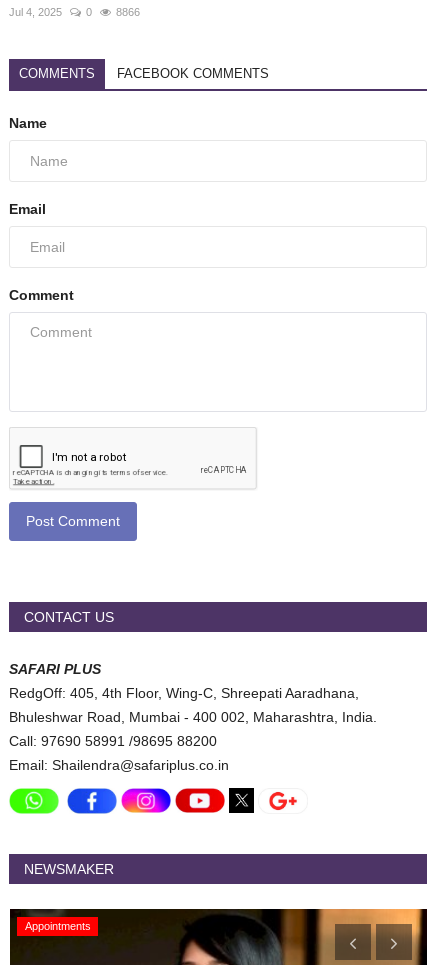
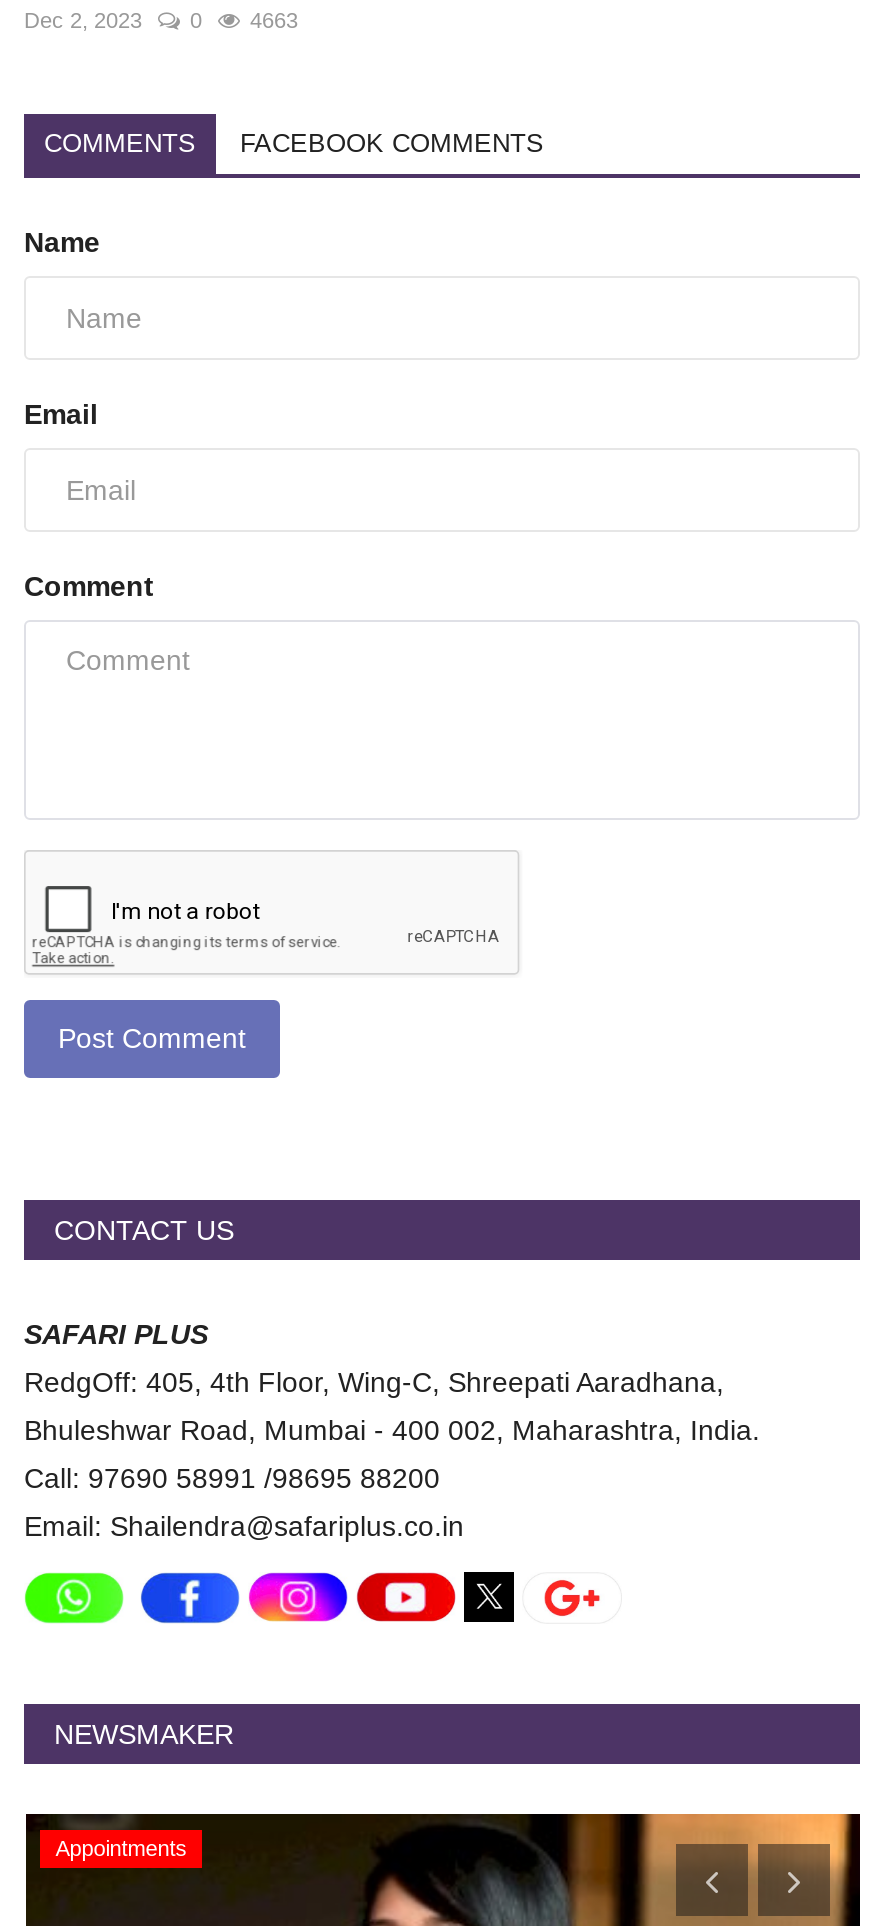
- Jul 4, 2025
+ Dec 2, 2023

- 8866
+ 4663
